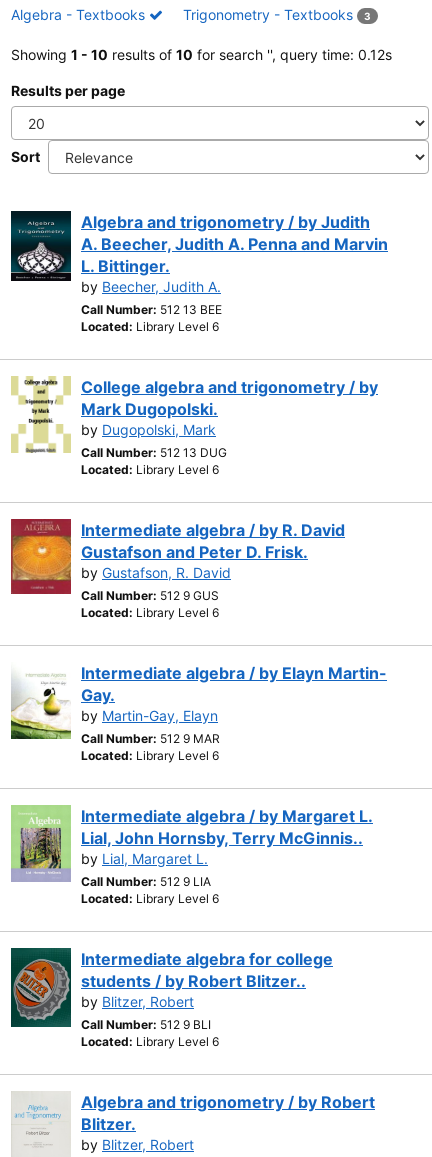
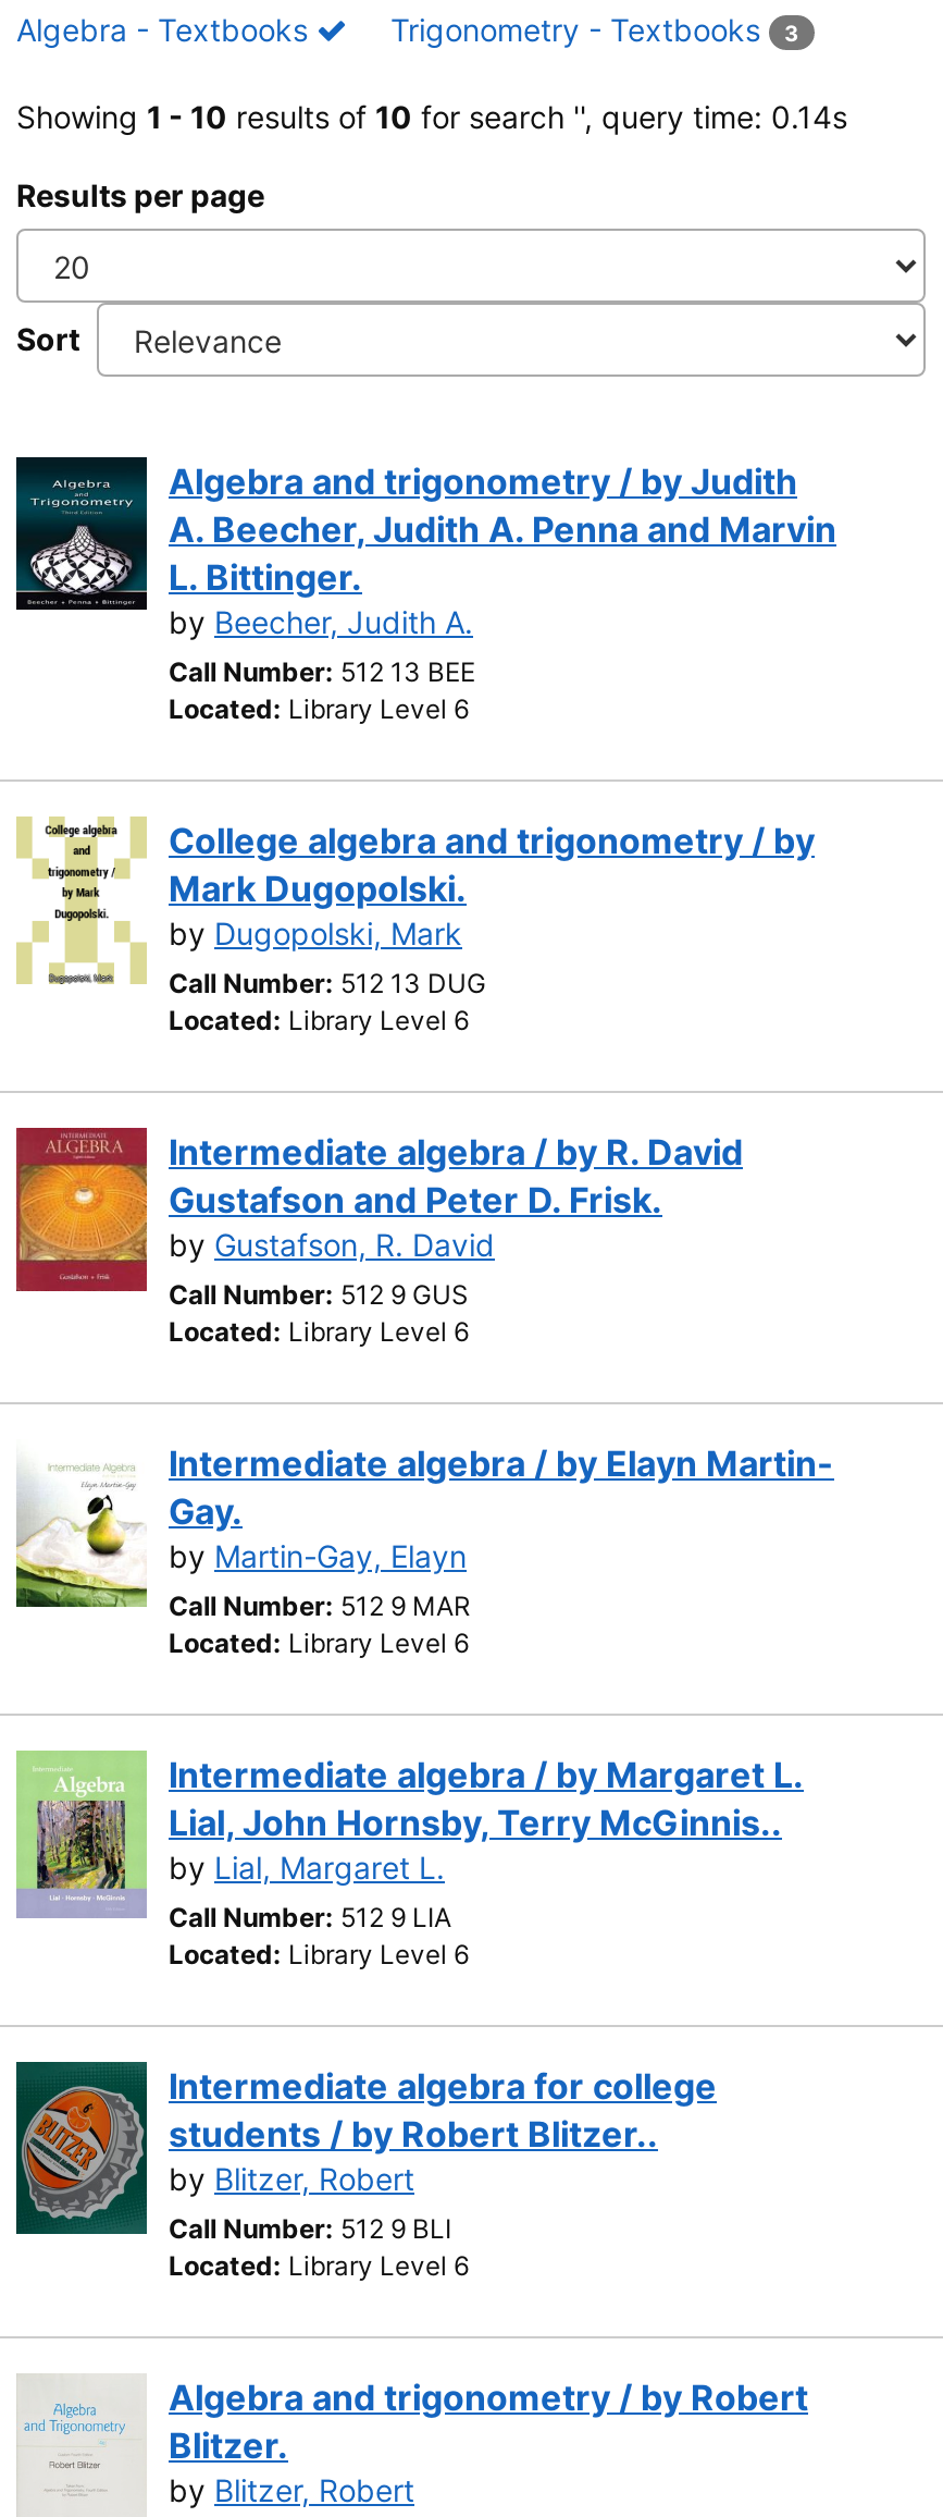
- Showing 1 - 10 results of 10 for search ' ', query time: 0.12s
+ Showing 1 - 10 results of 10 for search ' ', query time: 0.14s
